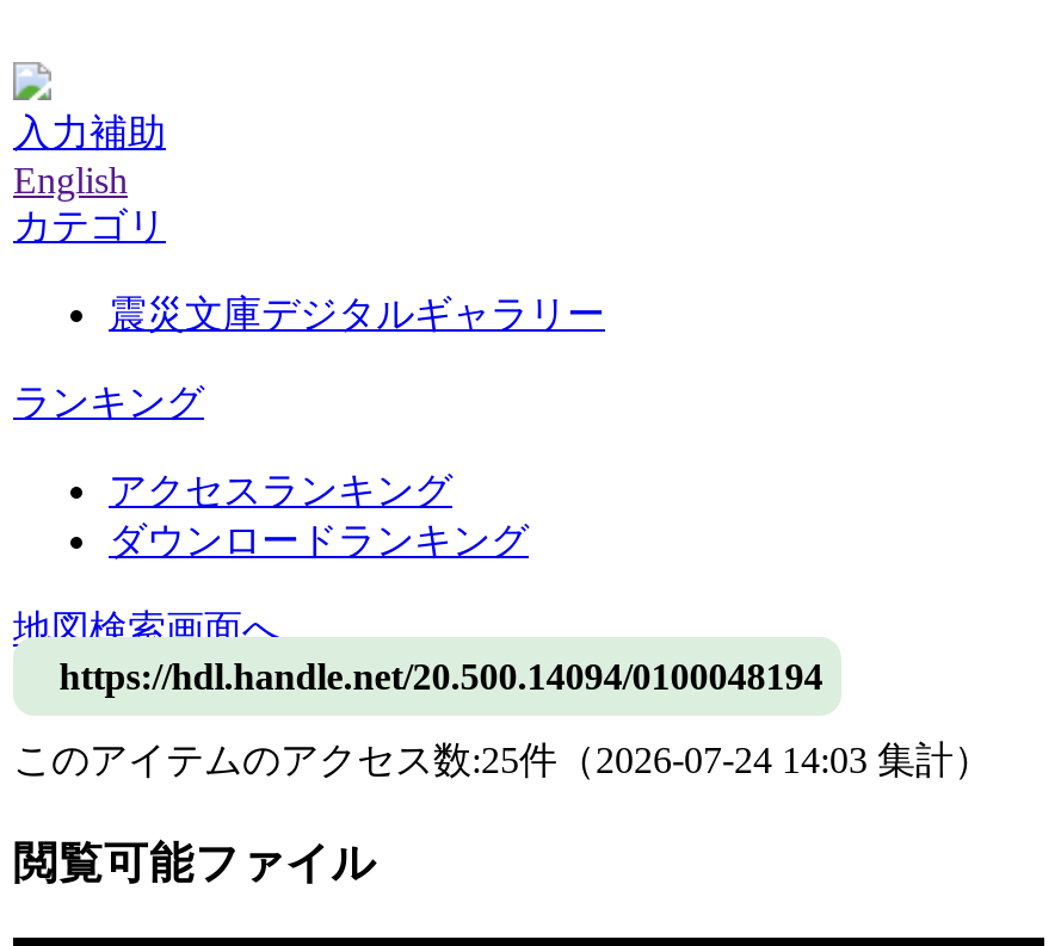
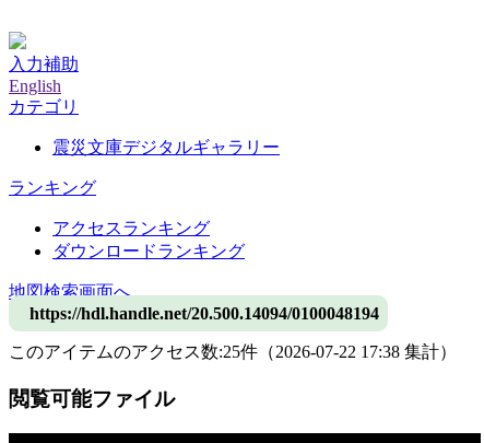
- このアイテムのアクセス数:25件（2026-07-24 14:03 集計）
+ このアイテムのアクセス数:25件（2026-07-22 17:38 集計）
